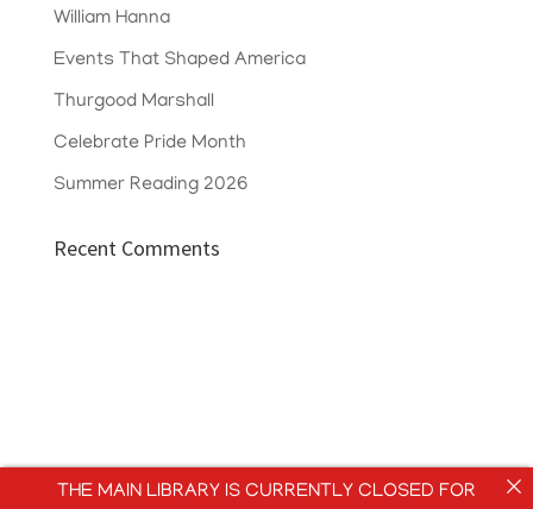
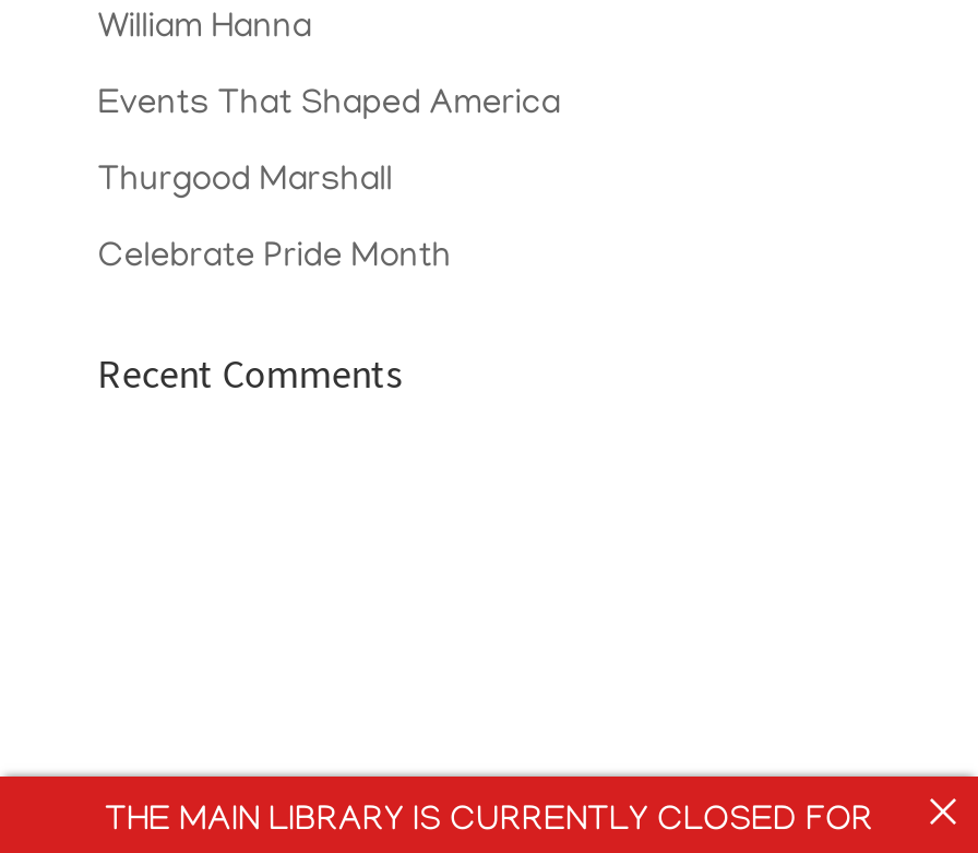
- Summer Reading 2026
